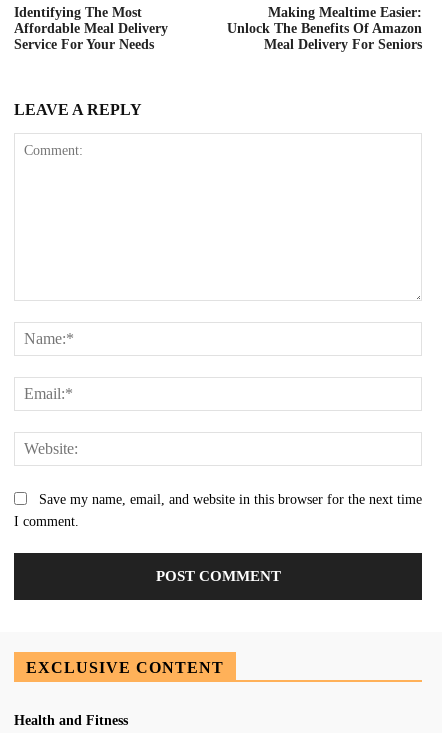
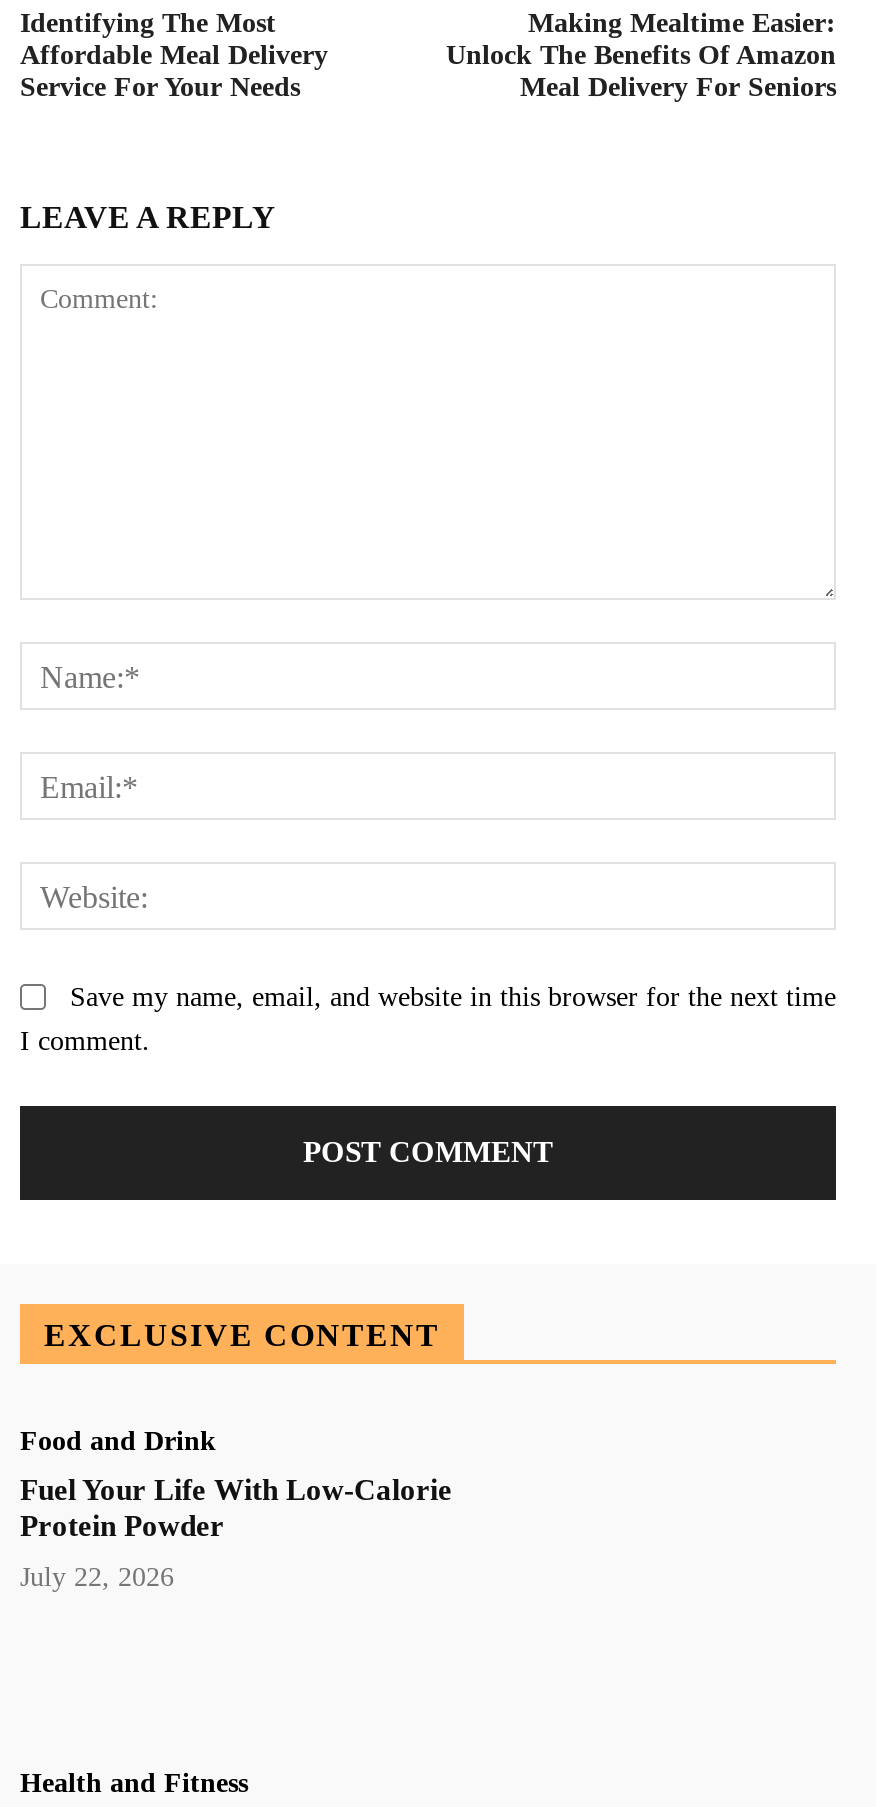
+ Food and Drink
+ Fuel Your Life With Low-Calorie
+ Protein Powder
+ July 22, 2026
